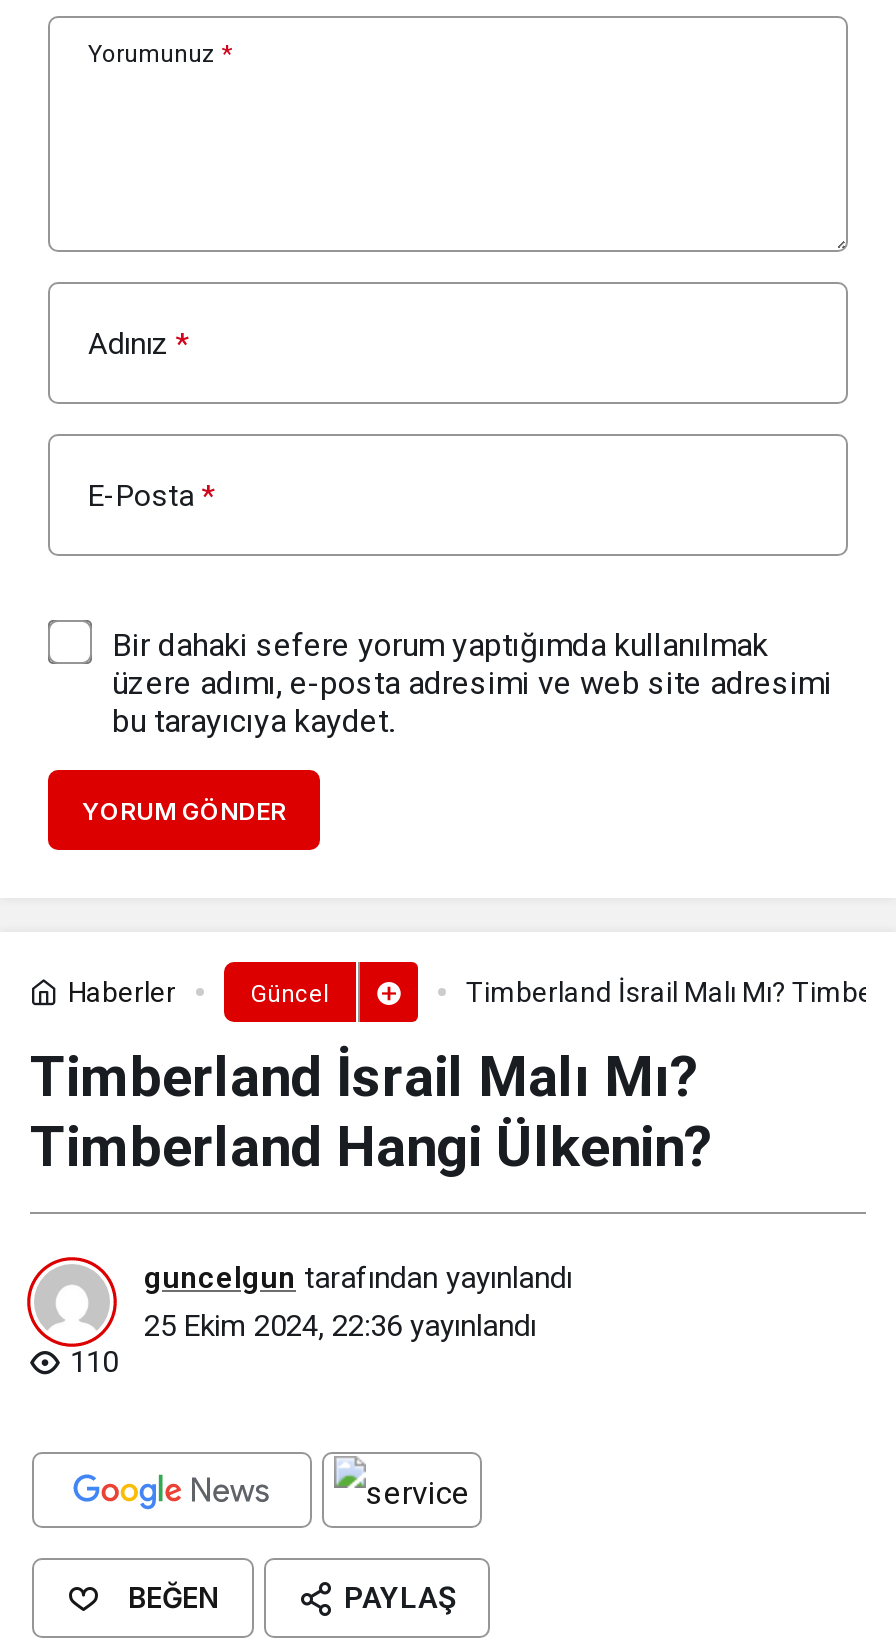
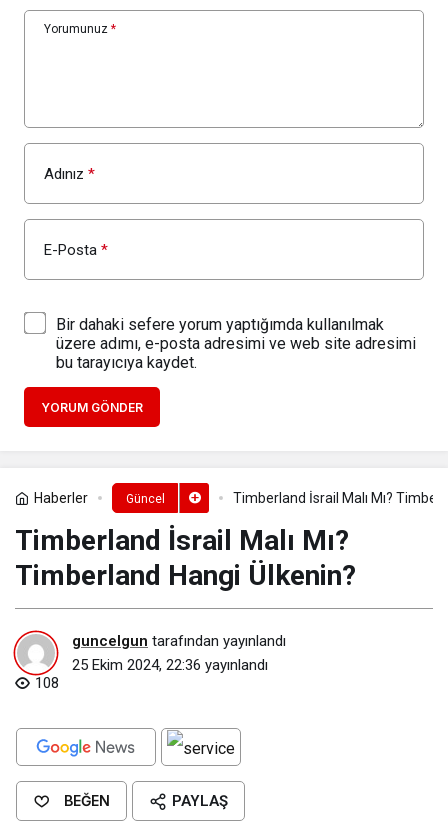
- 110
+ 108
